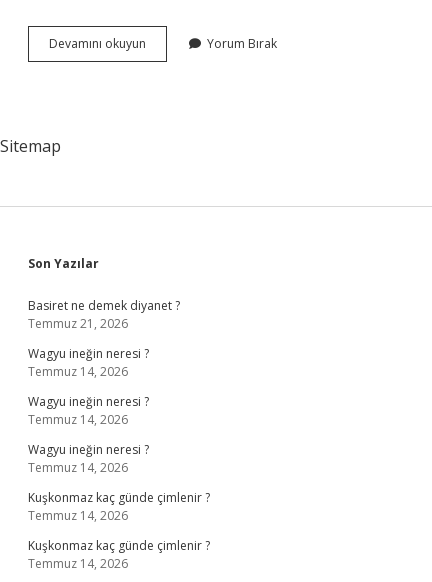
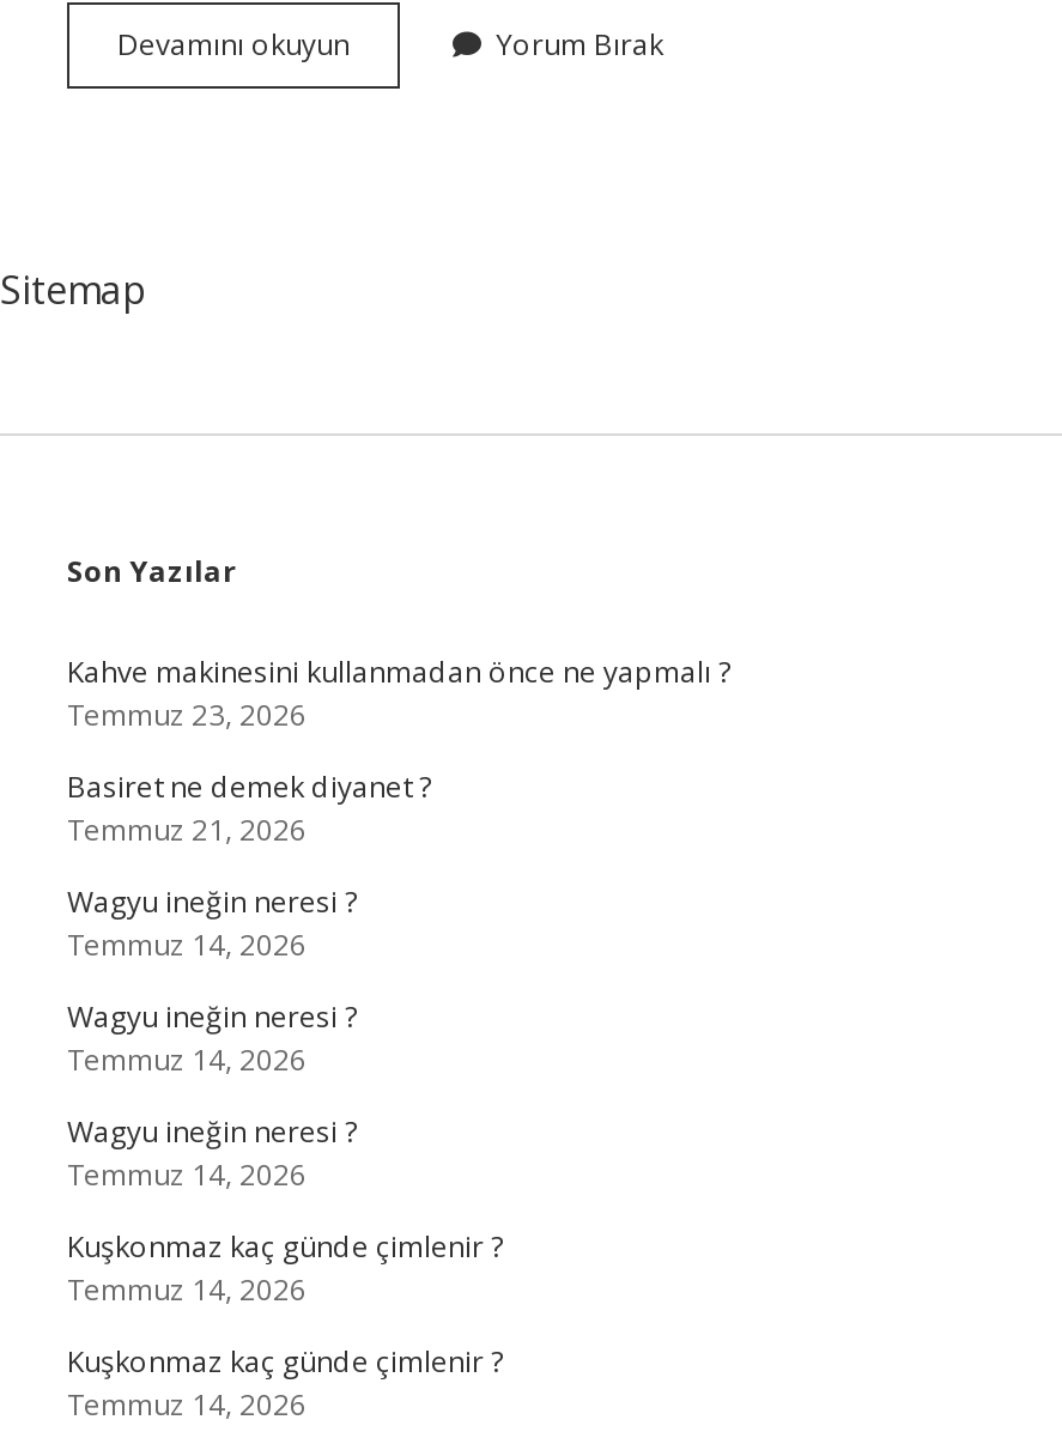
+ Kahve makinesini kullanmadan önce ne yapmalı ?
+ Temmuz 23, 2026
